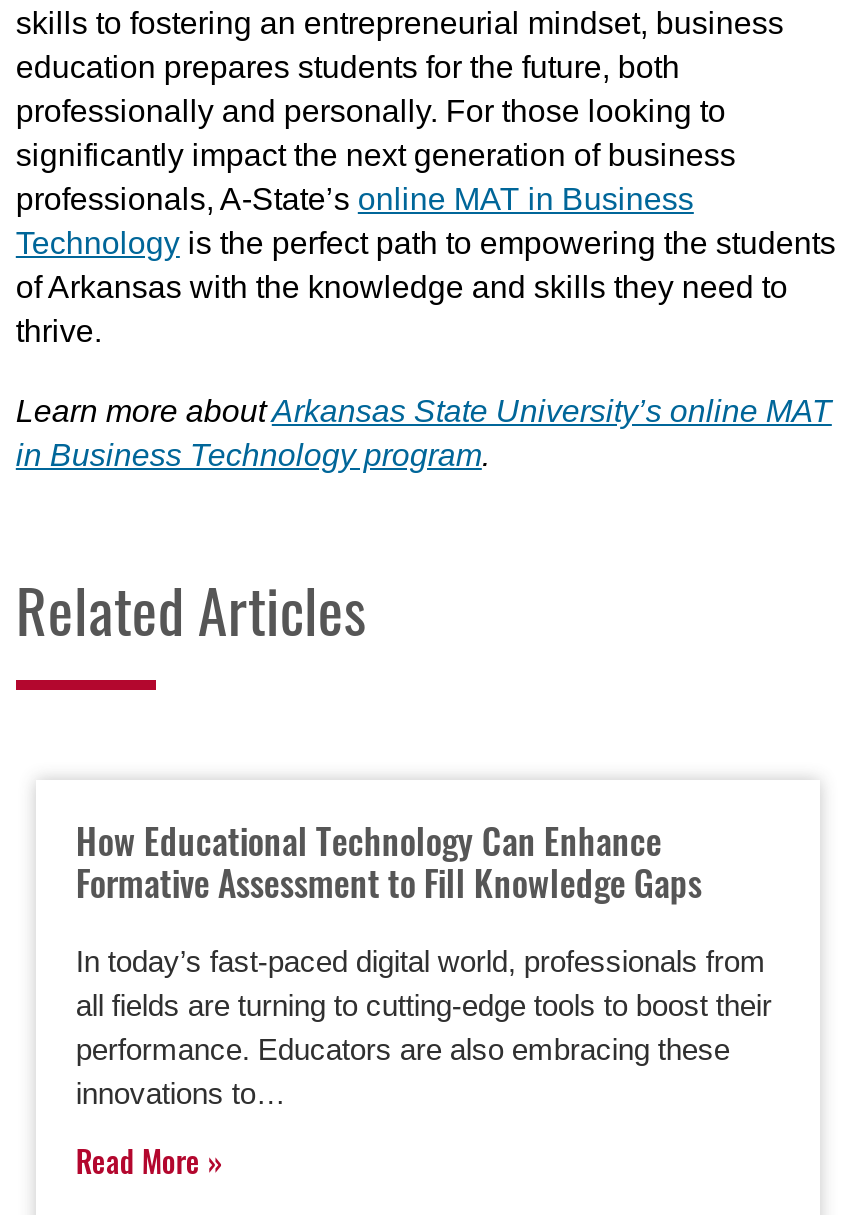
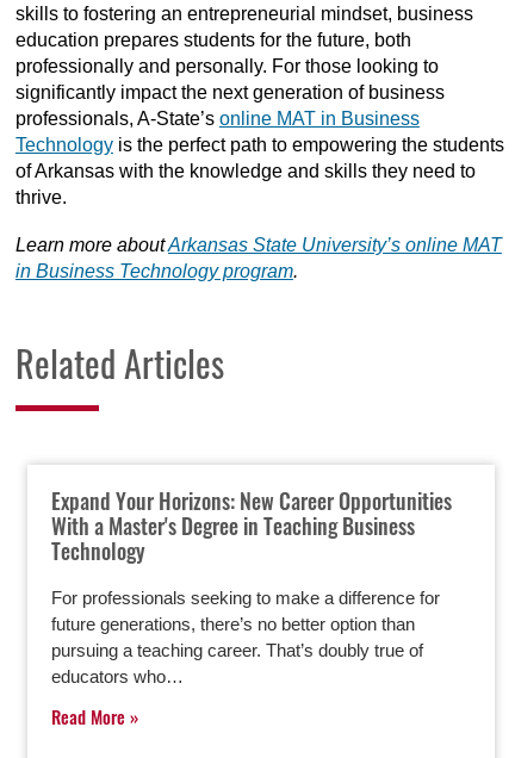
- How Educational Technology Can Enhance
- Formative Assessment to Fill Knowledge Gaps
+ Expand Your Horizons: New Career Opportunities
+ With a Master's Degree in Teaching Business
+ Technology

- In today’s fast-paced digital world, professionals from
- all fields are turning to cutting-edge tools to boost their
- performance. Educators are also embracing these
- innovations to…
+ For professionals seeking to make a difference for
+ future generations, there’s no better option than
+ pursuing a teaching career. That’s doubly true of
+ educators who…
